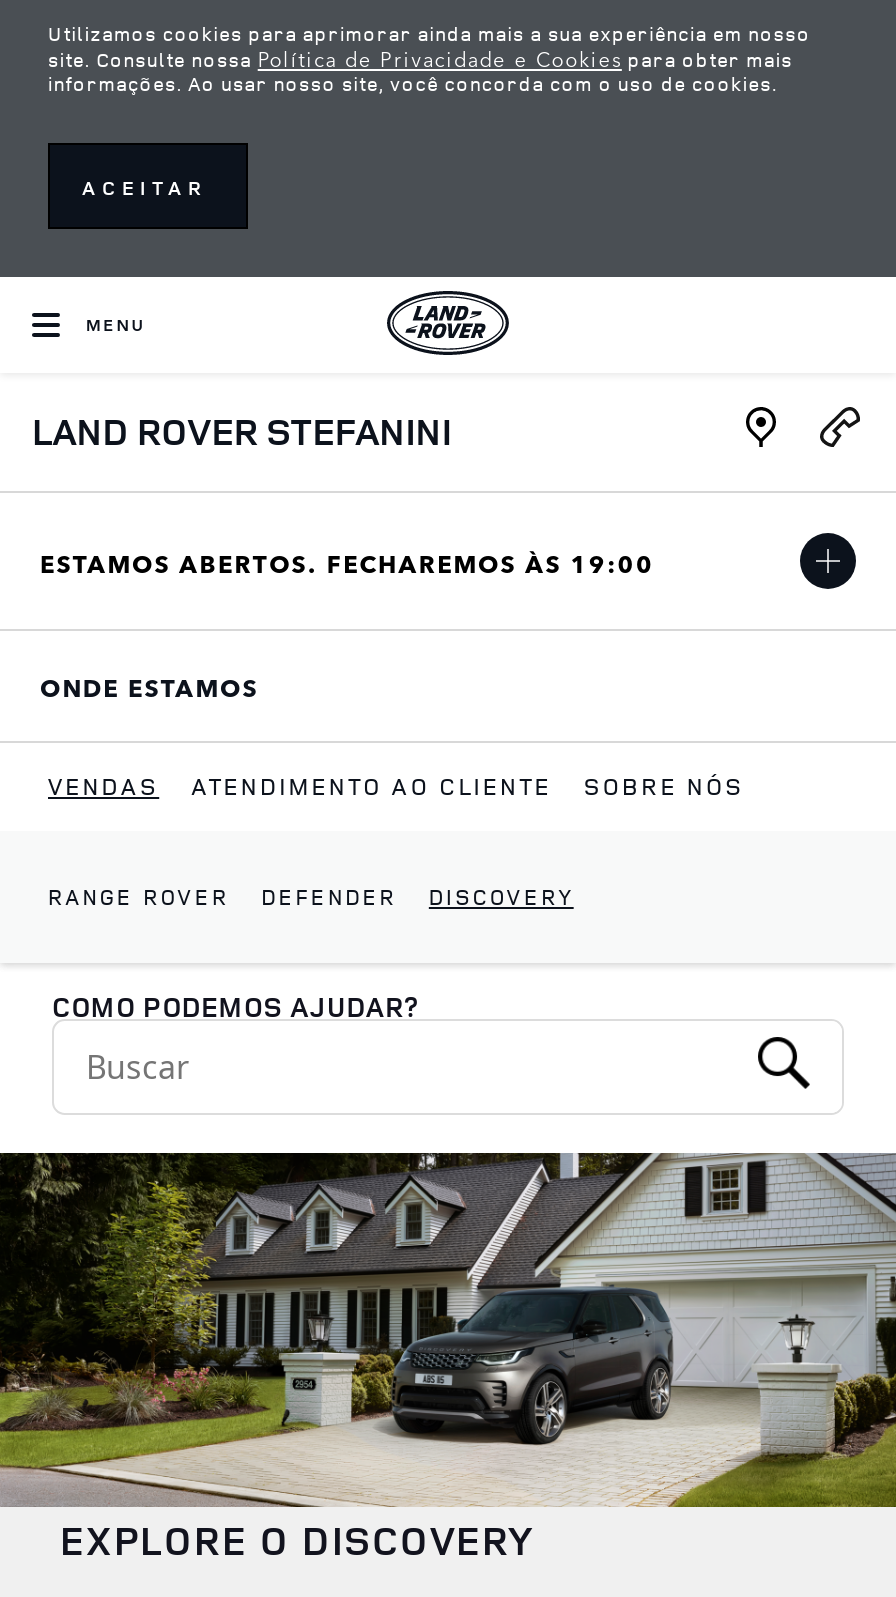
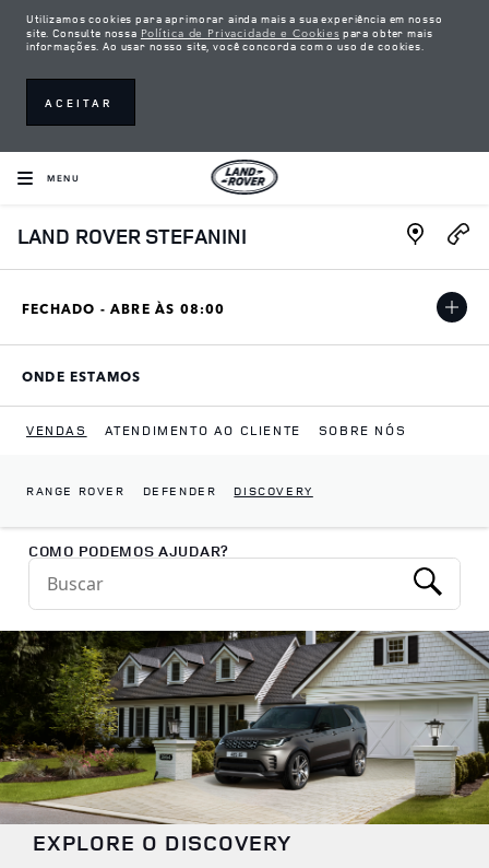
- ESTAMOS ABERTOS. FECHAREMOS ÀS 19:00
+ FECHADO - ABRE ÀS 08:00
